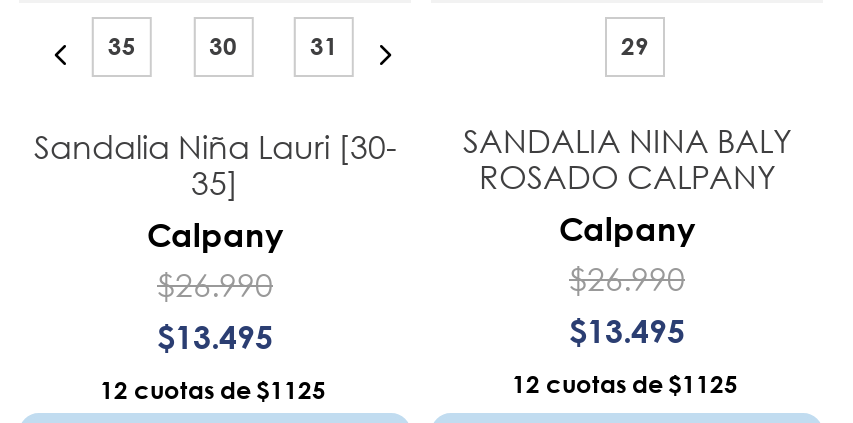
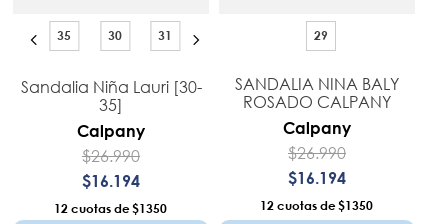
- $13.495
+ $16.194

- $13.495
+ $16.194

- $1125
+ $1350

- $1125
+ $1350
